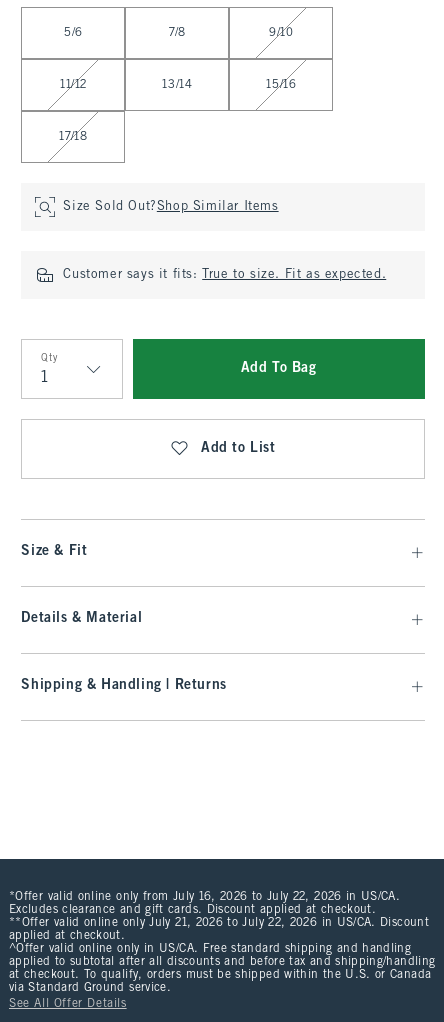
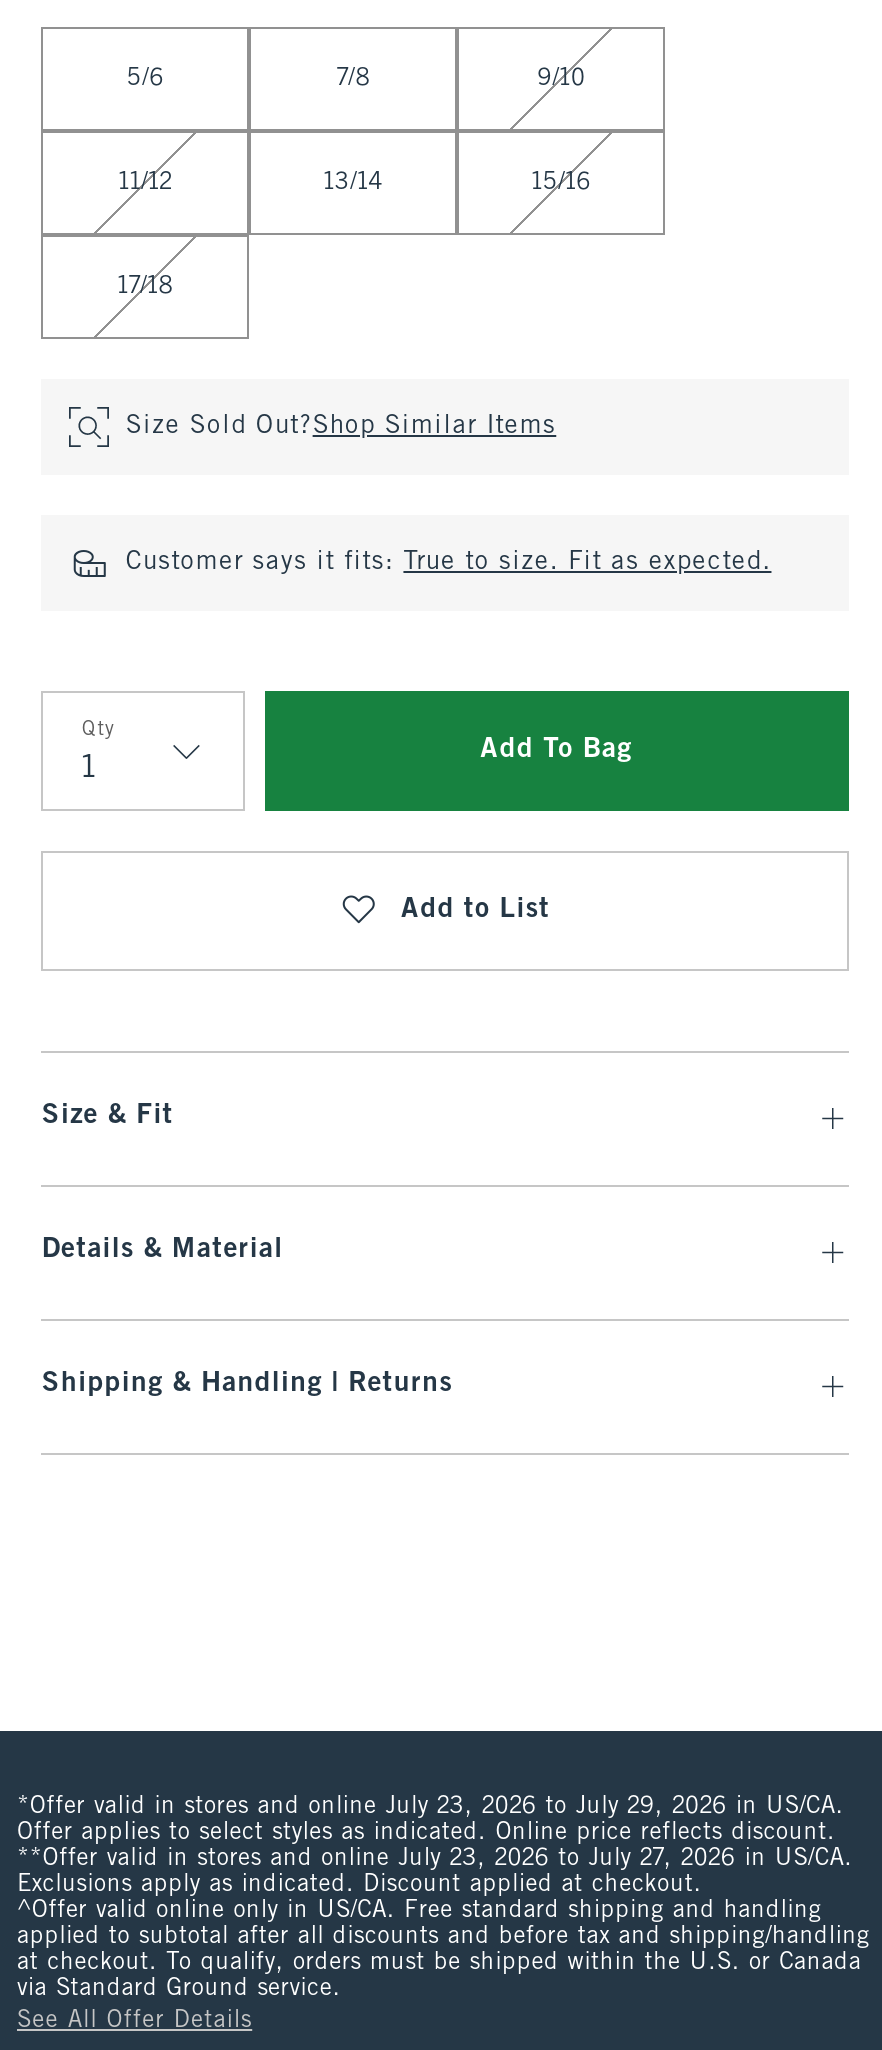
- *Offer valid online only from July 16, 2026 to July 22, 2026 in US/CA.
- Excludes clearance and gift cards. Discount applied at checkout.
- **Offer valid online only July 21, 2026 to July 22, 2026 in US/CA. Discount
- applied at checkout.
+ *Offer valid in stores and online July 23, 2026 to July 29, 2026 in US/CA.
+ Offer applies to select styles as indicated. Online price reflects discount.
+ **Offer valid in stores and online July 23, 2026 to July 27, 2026 in US/CA.
+ Exclusions apply as indicated. Discount applied at checkout.
